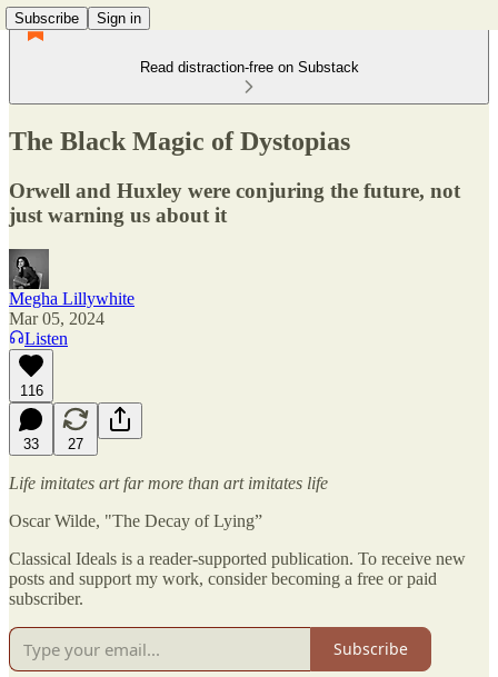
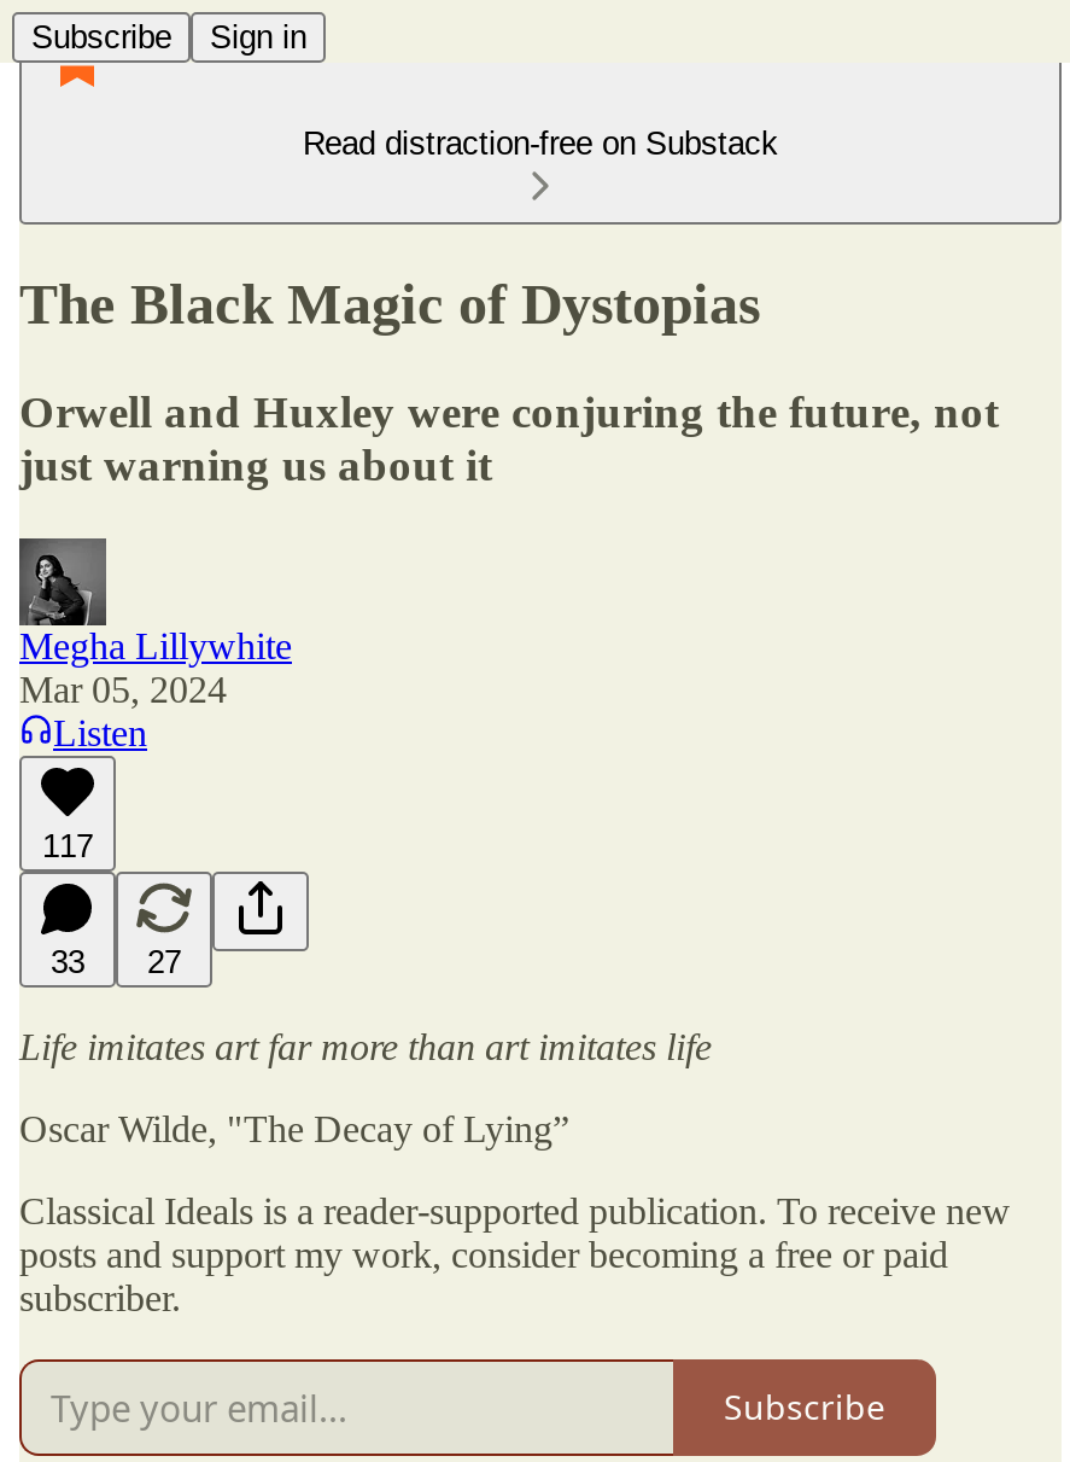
- 116
+ 117
